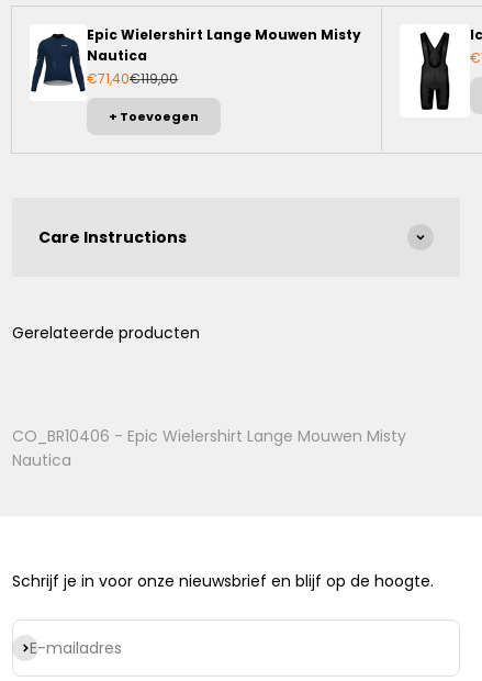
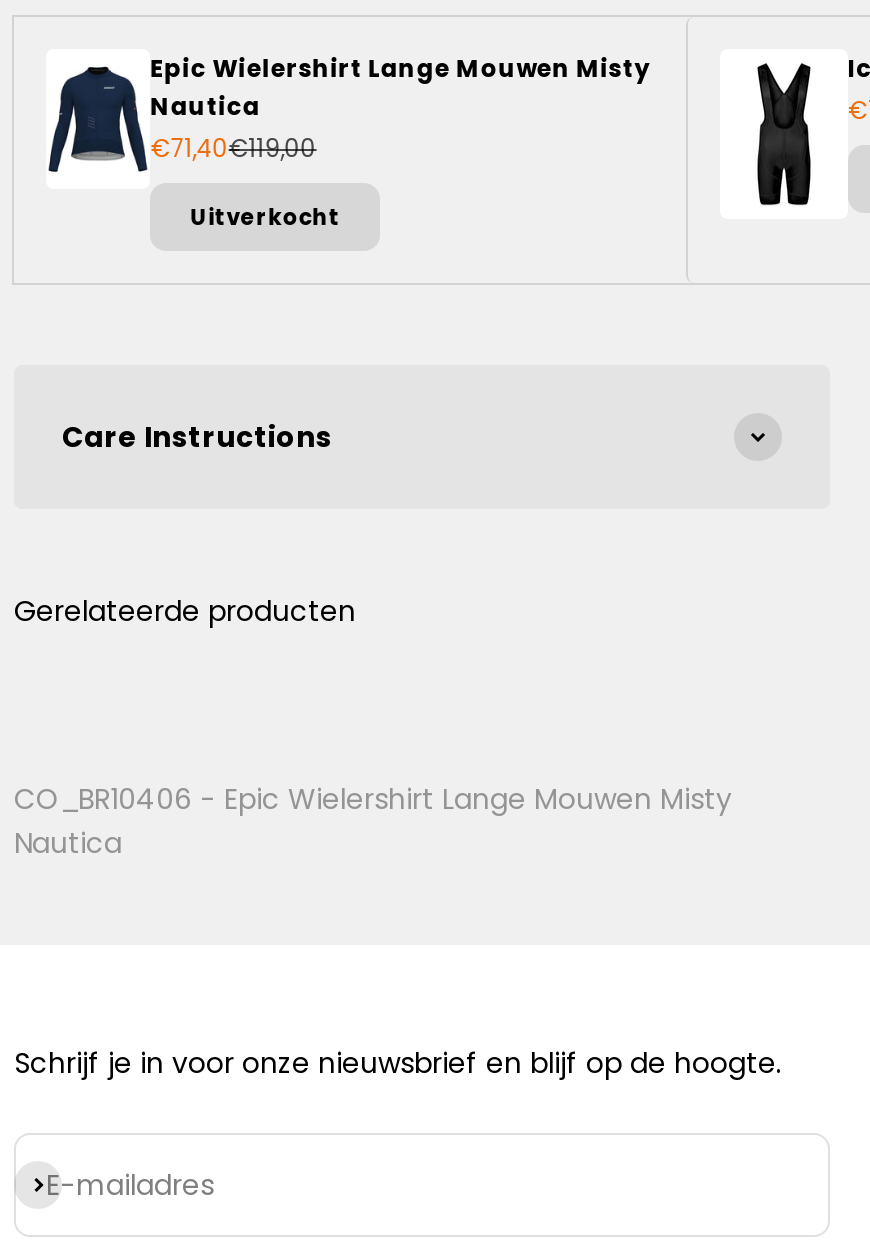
- + Toevoegen
+ Uitverkocht
